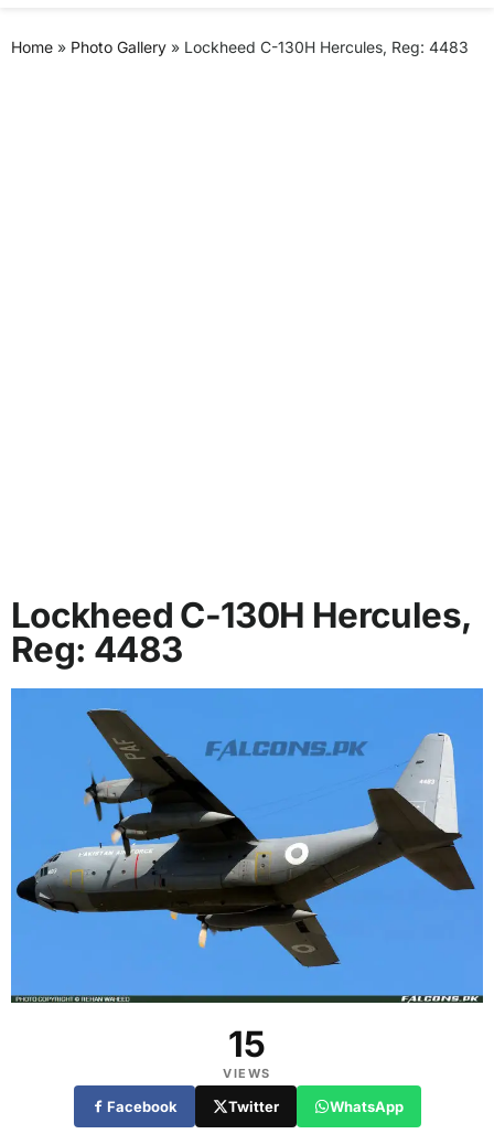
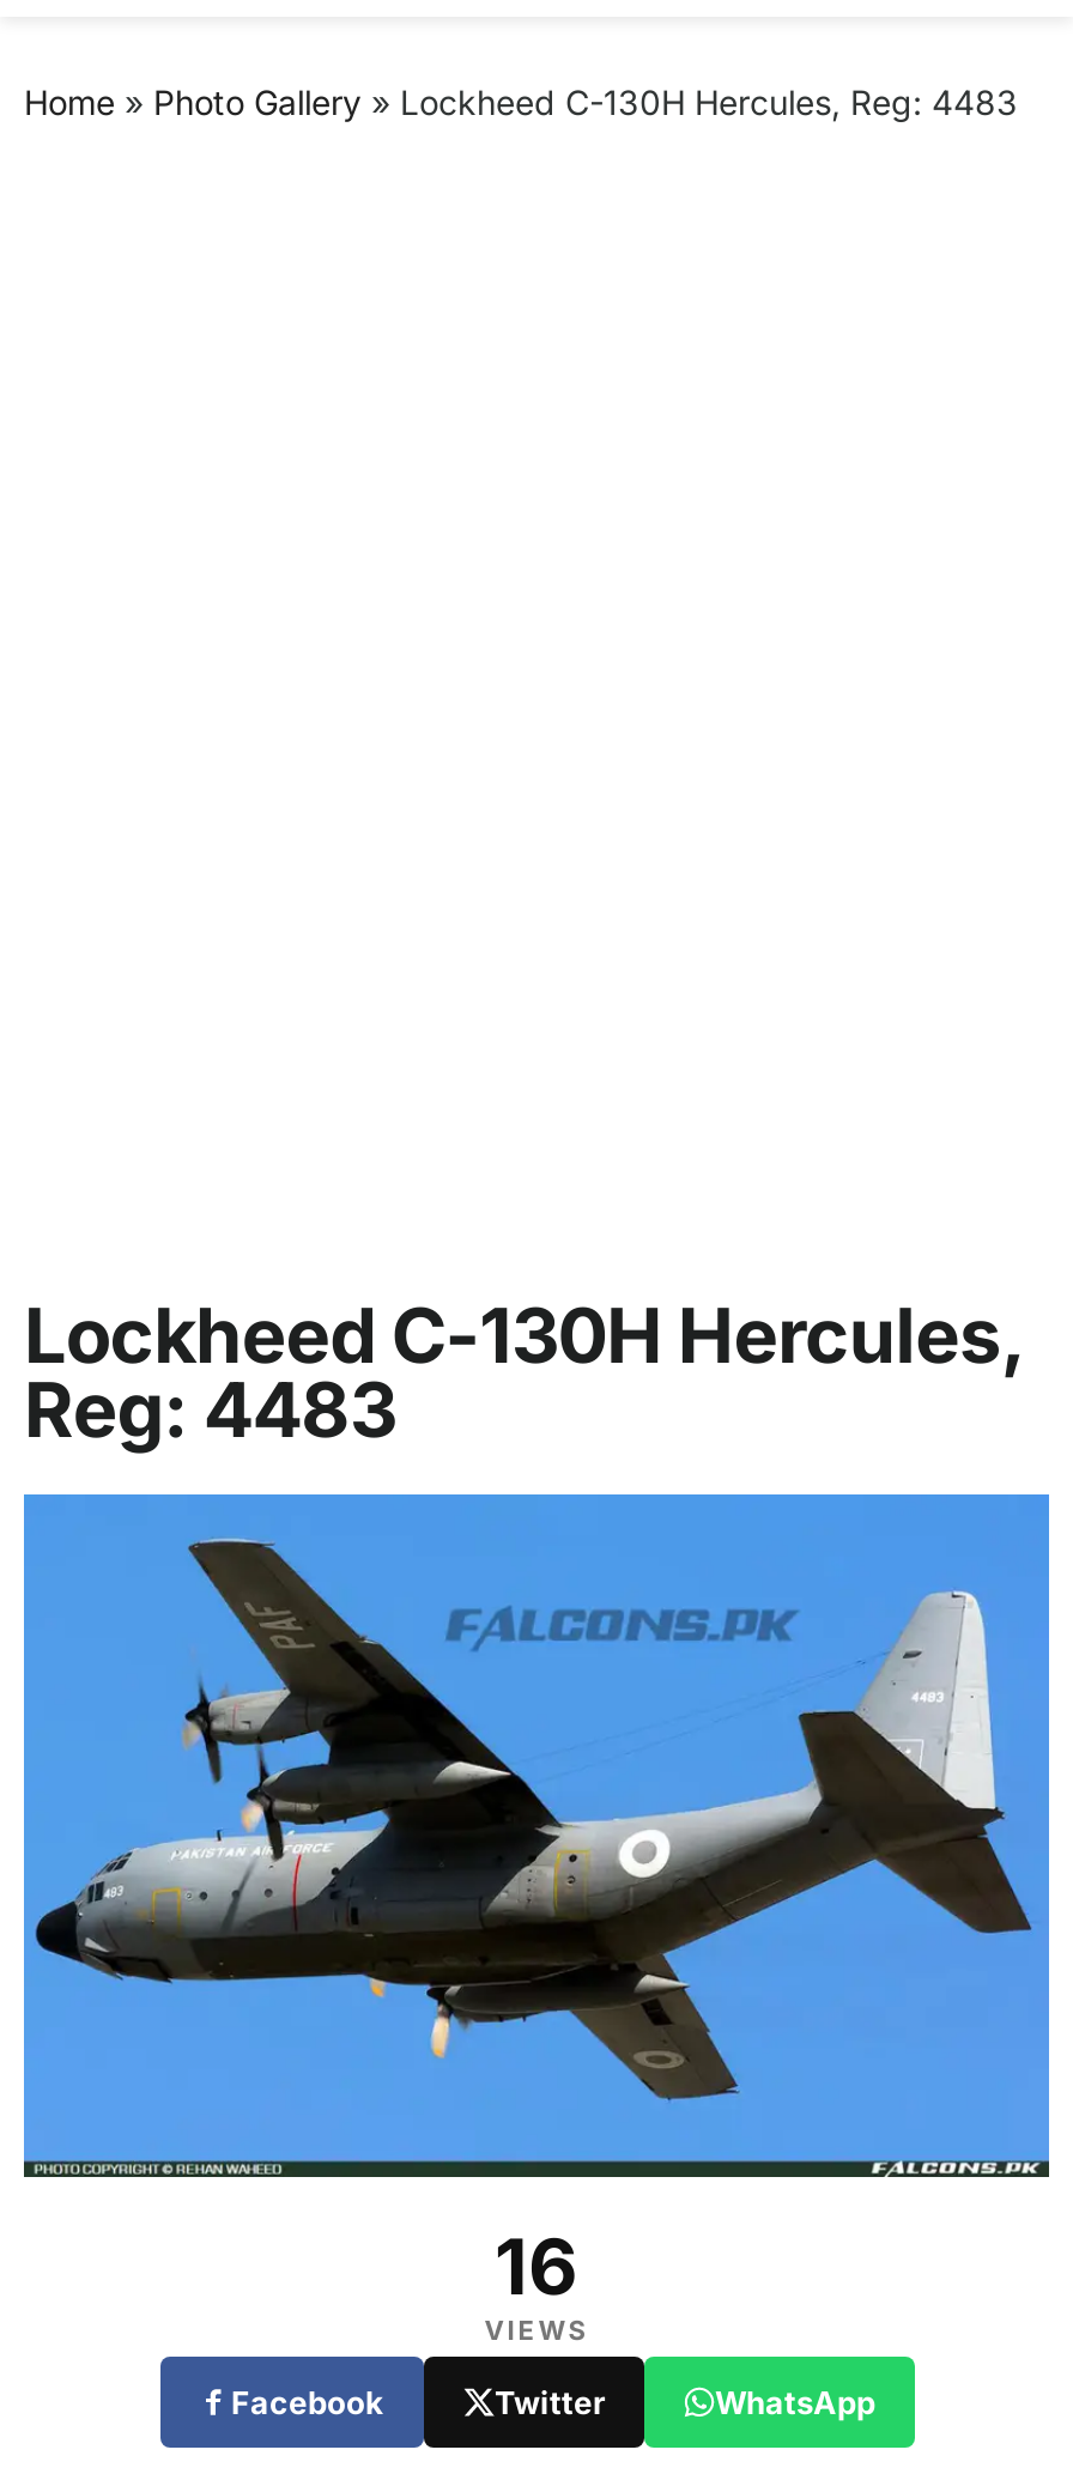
- 15
+ 16
